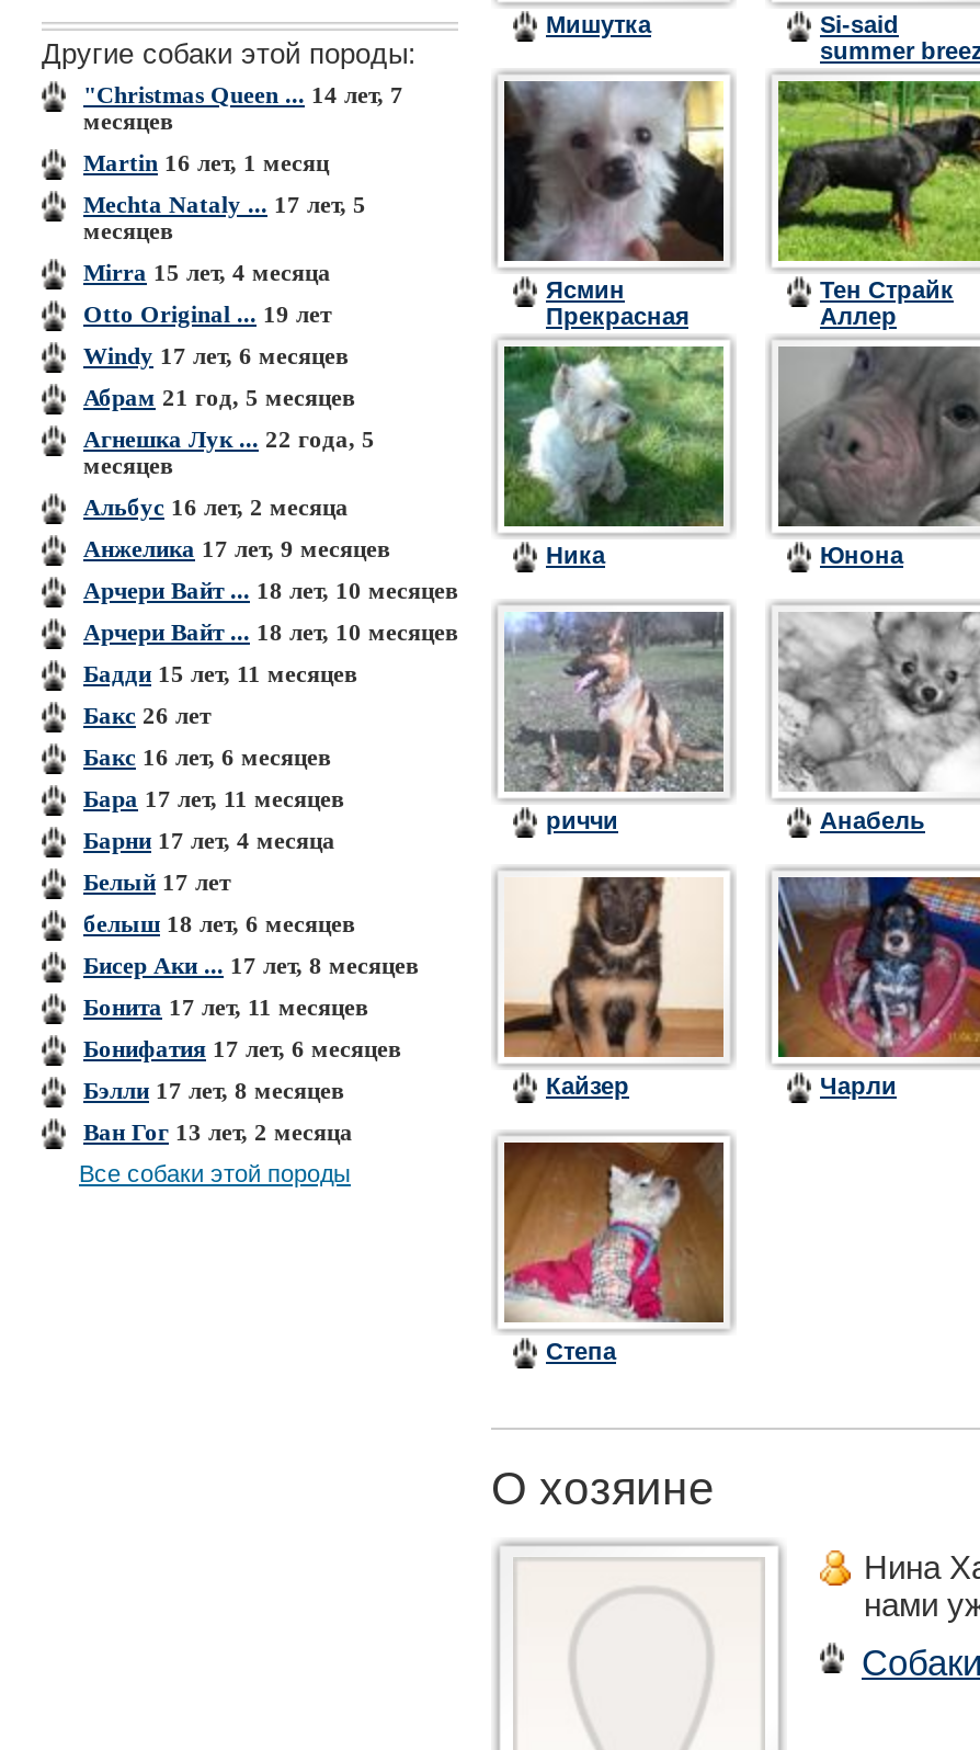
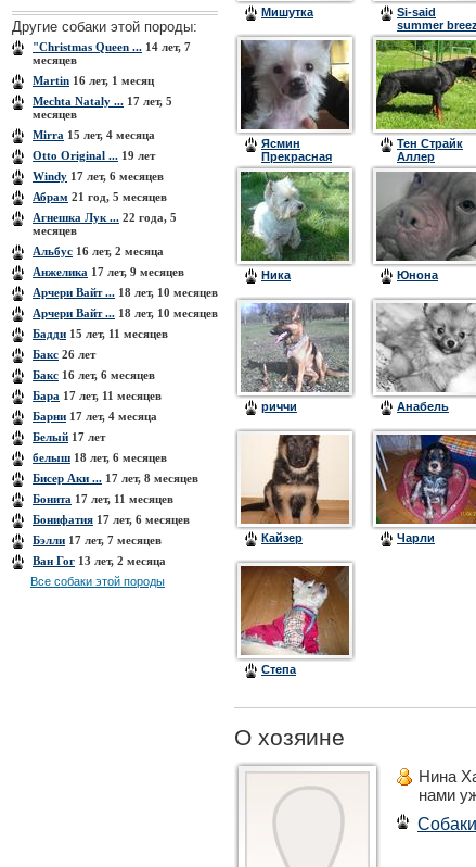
- Бэлли 17 лет, 8 месяцев
+ Бэлли 17 лет, 7 месяцев
